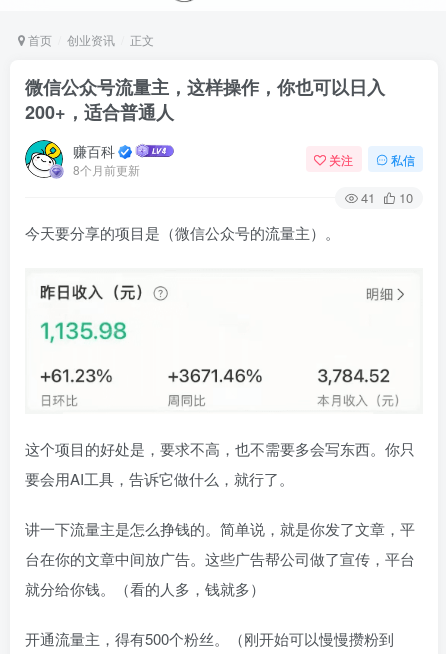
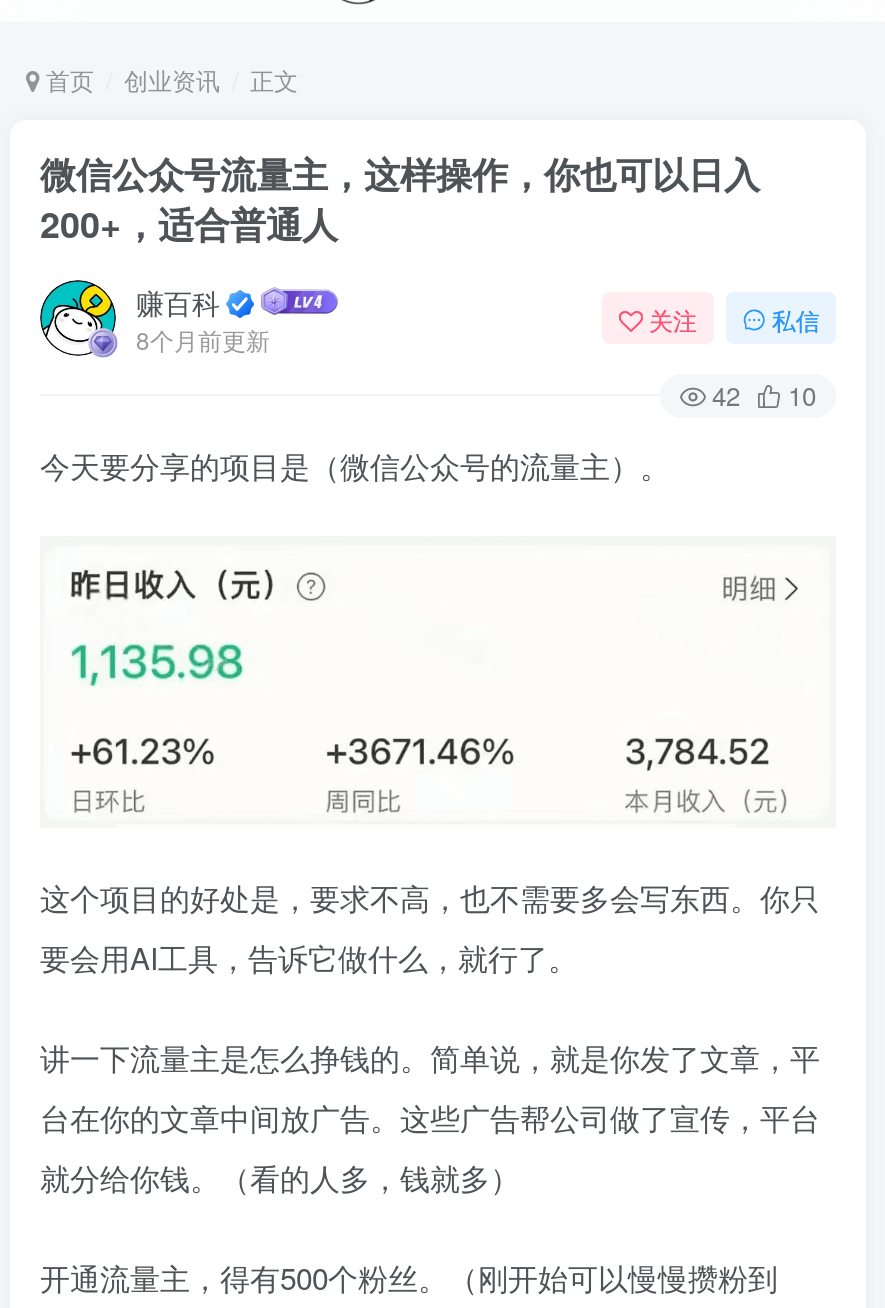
- 41 10
+ 42 10
